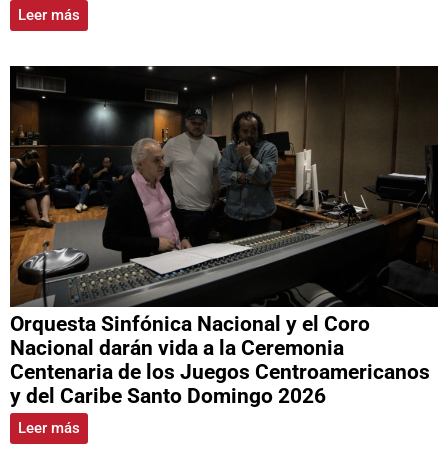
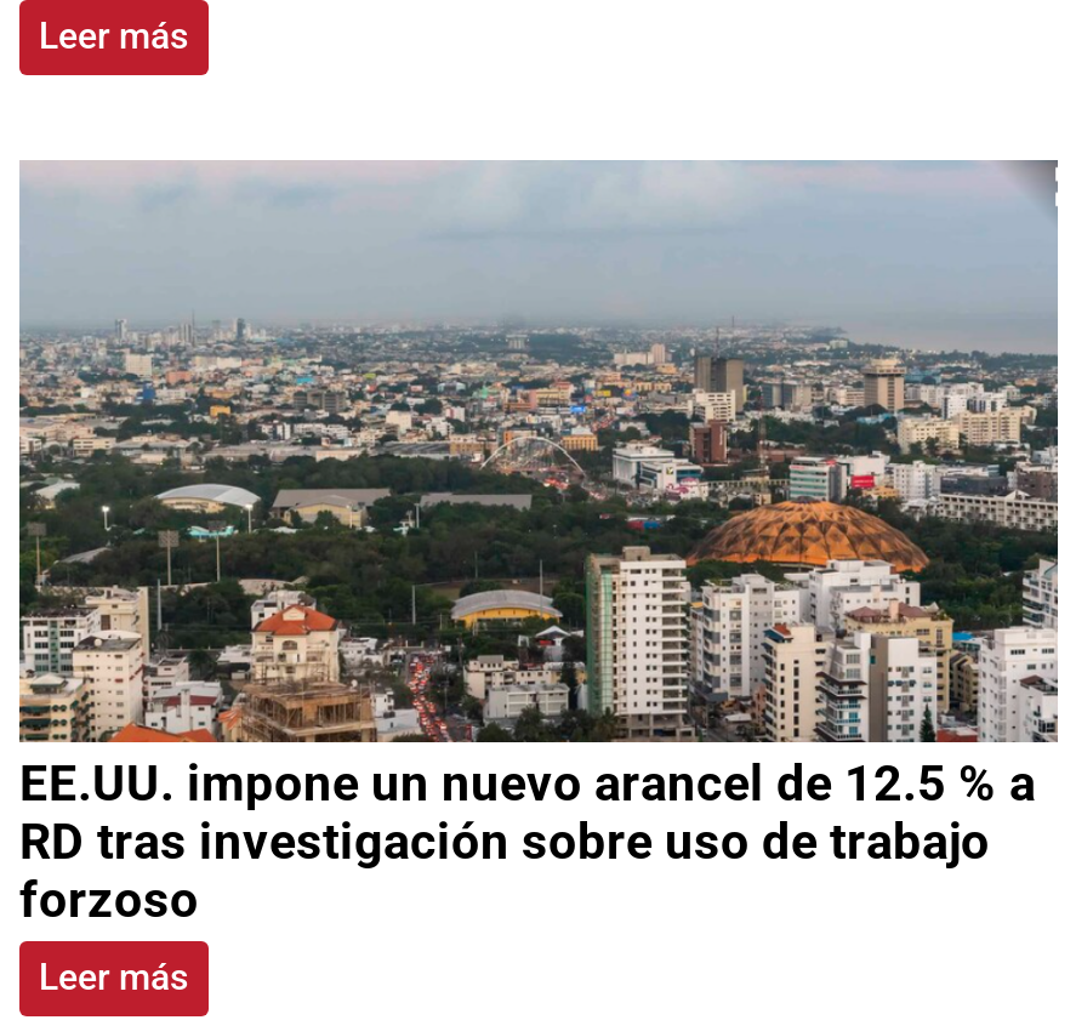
- [image]
- Orquesta Sinfónica Nacional y el Coro
- Nacional darán vida a la Ceremonia
- Centenaria de los Juegos Centroamericanos
- y del Caribe Santo Domingo 2026
+ [image]
+ EE.UU. impone un nuevo arancel de 12.5 % a
+ RD tras investigación sobre uso de trabajo
+ forzoso
